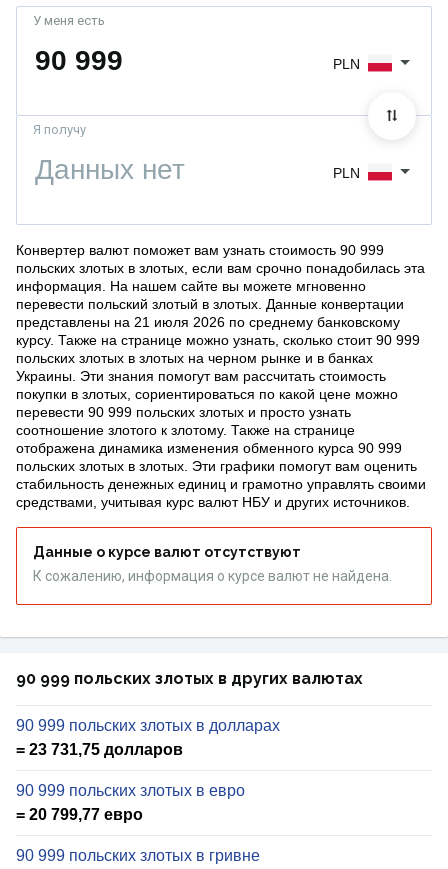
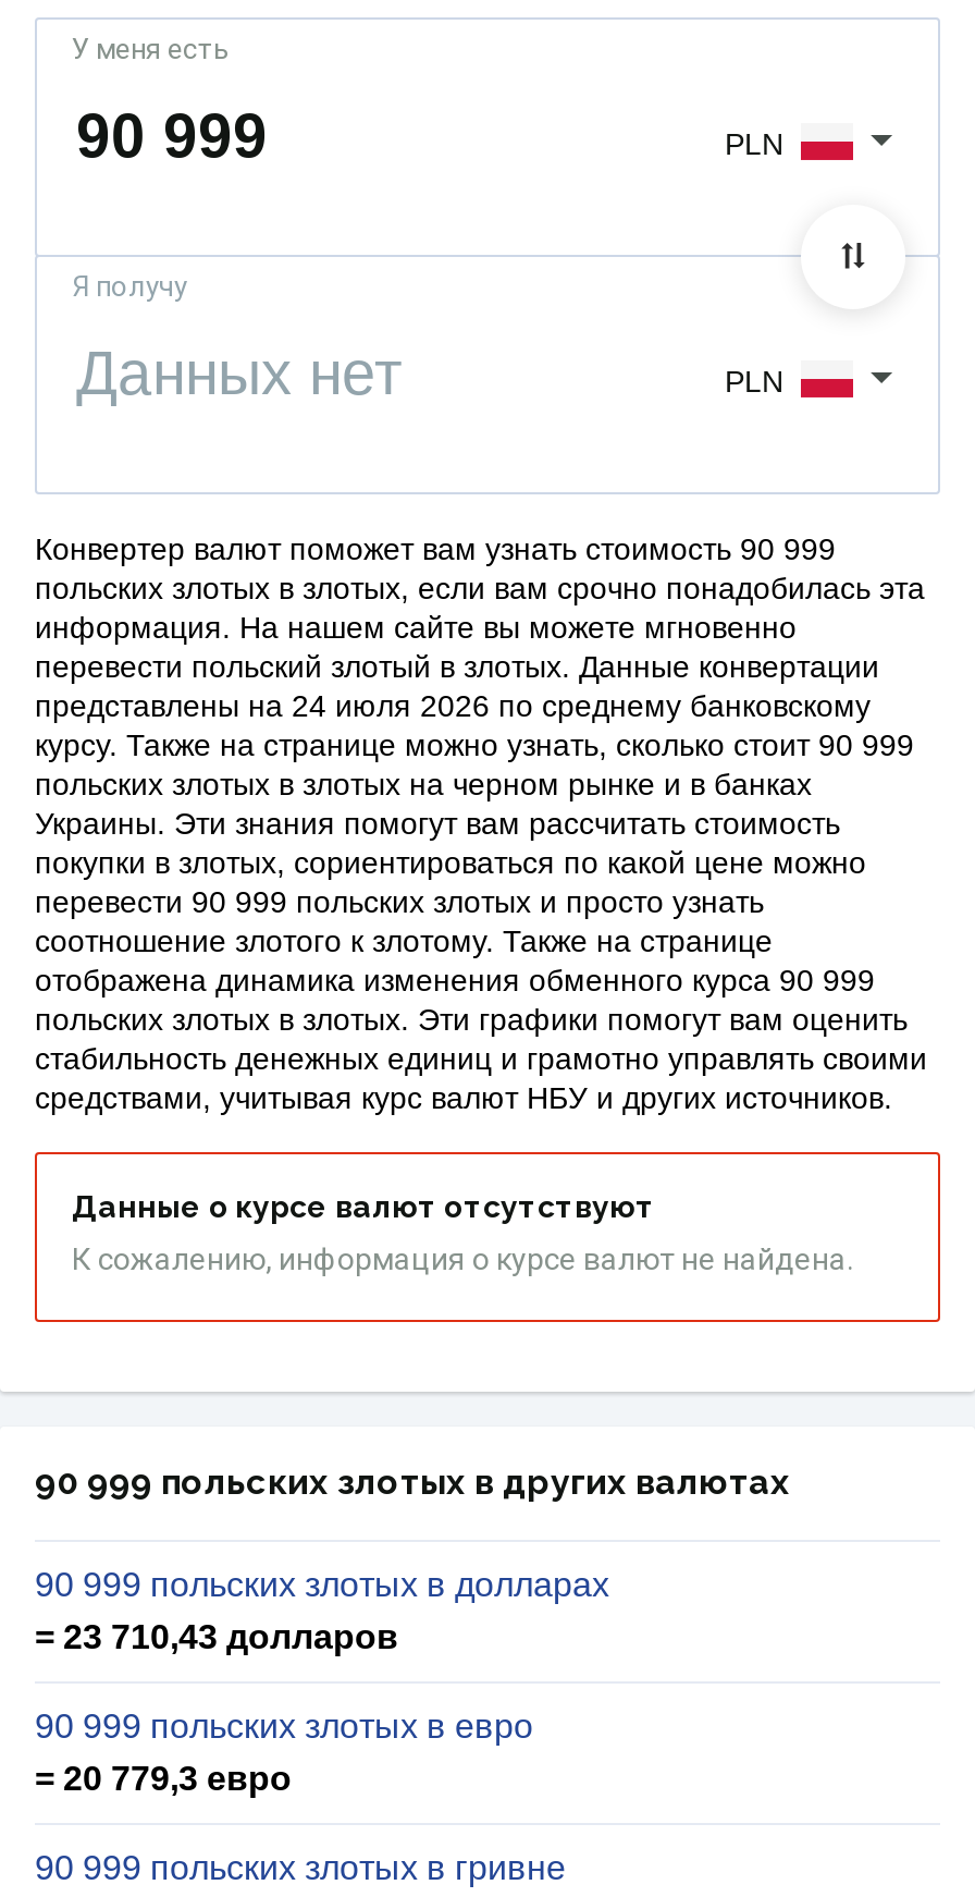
- представлены на 21 июля 2026 по среднему банковскому
+ представлены на 24 июля 2026 по среднему банковскому

- = 23 731,75 долларов
+ = 23 710,43 долларов

- = 20 799,77 евро
+ = 20 779,3 евро
